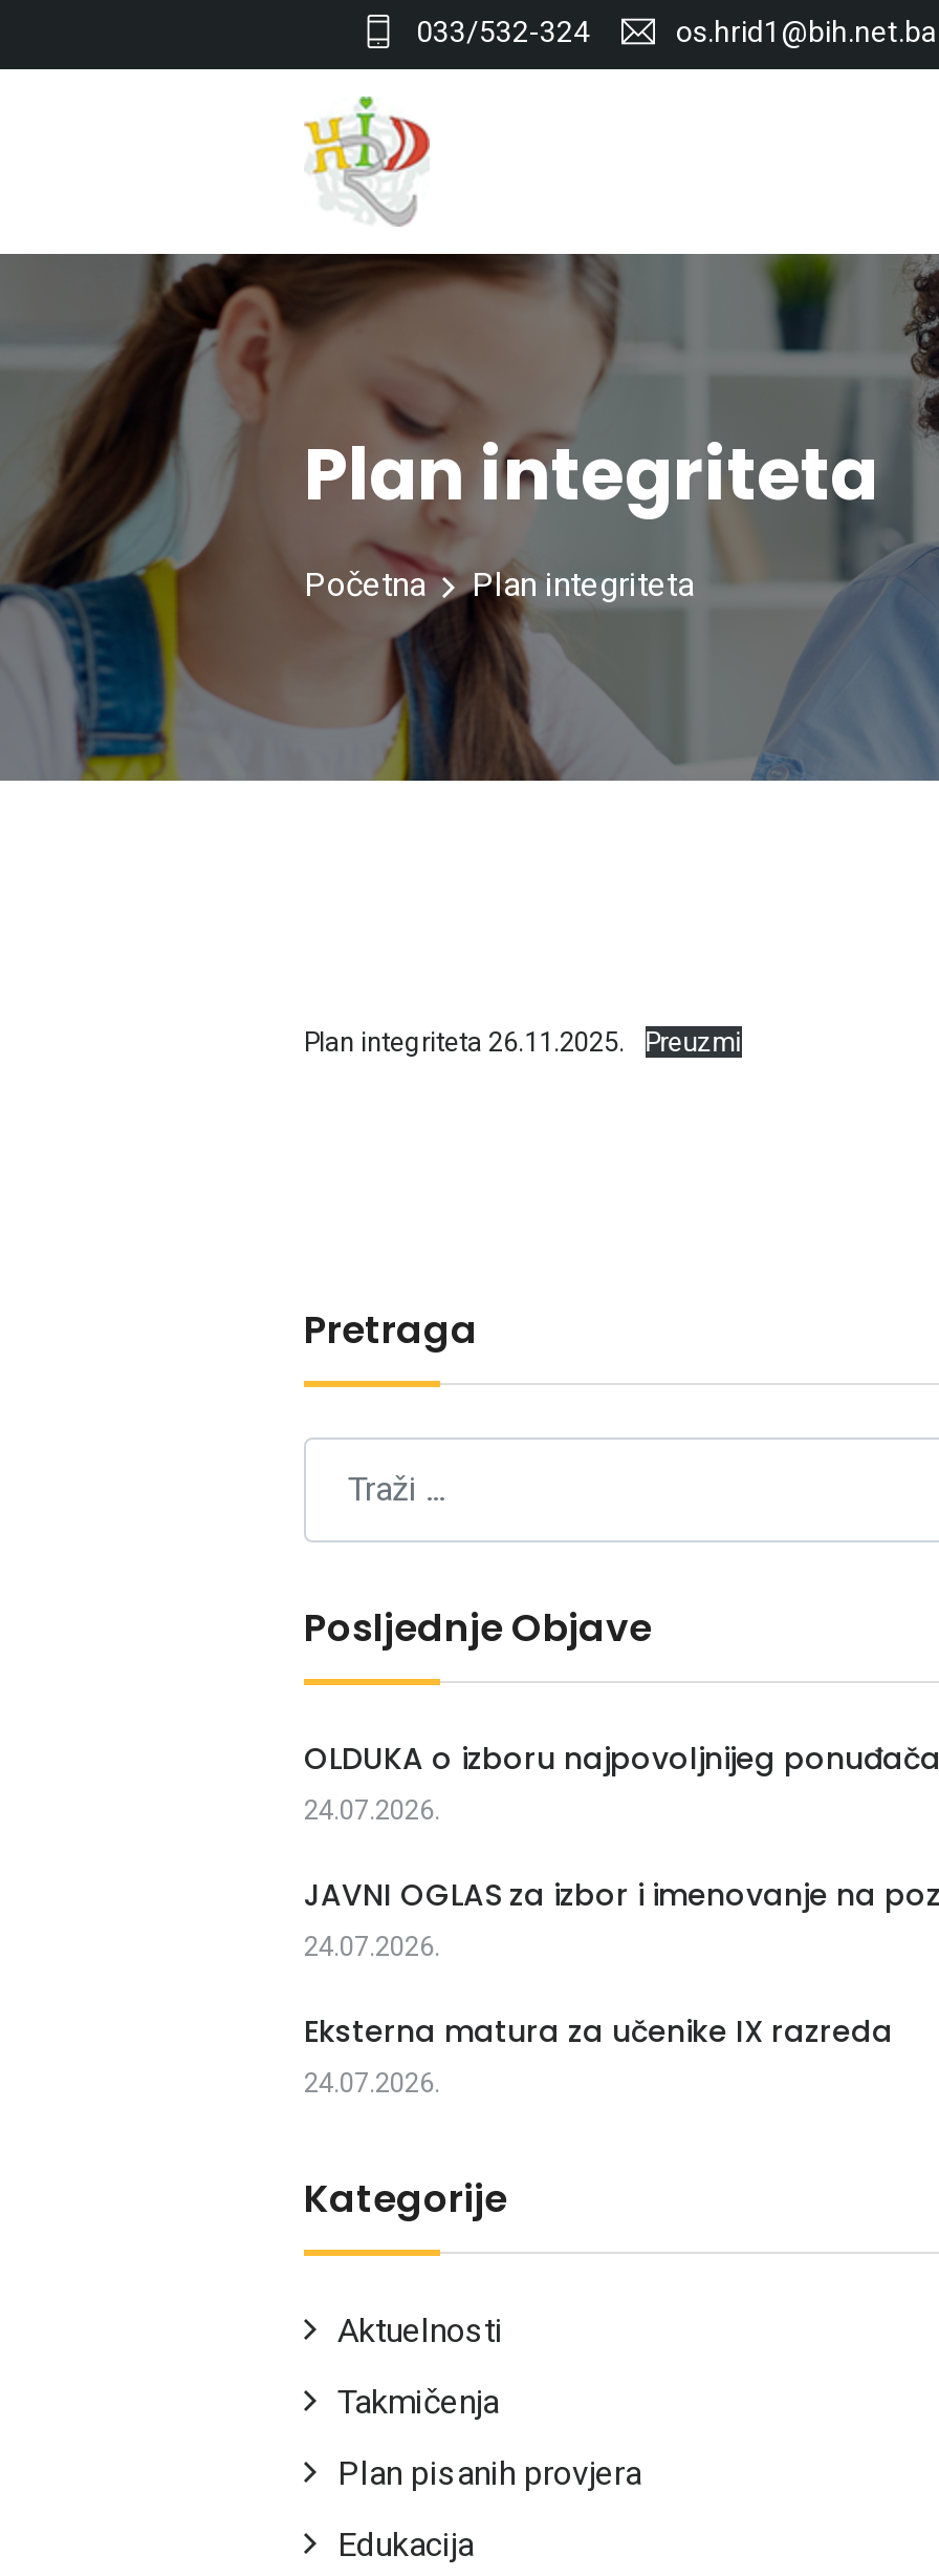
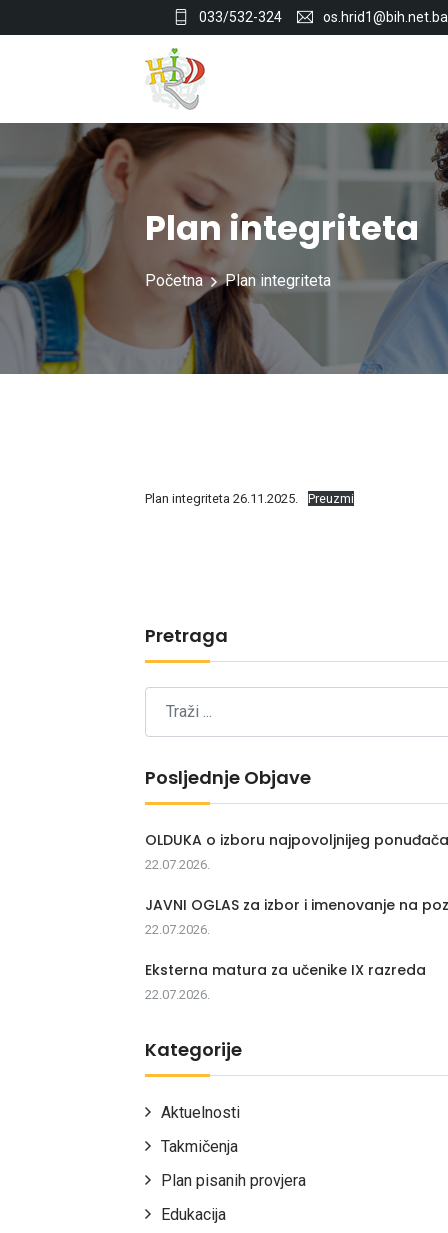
- 24.07.2026.
+ 22.07.2026.

- 24.07.2026.
+ 22.07.2026.

- 24.07.2026.
+ 22.07.2026.
